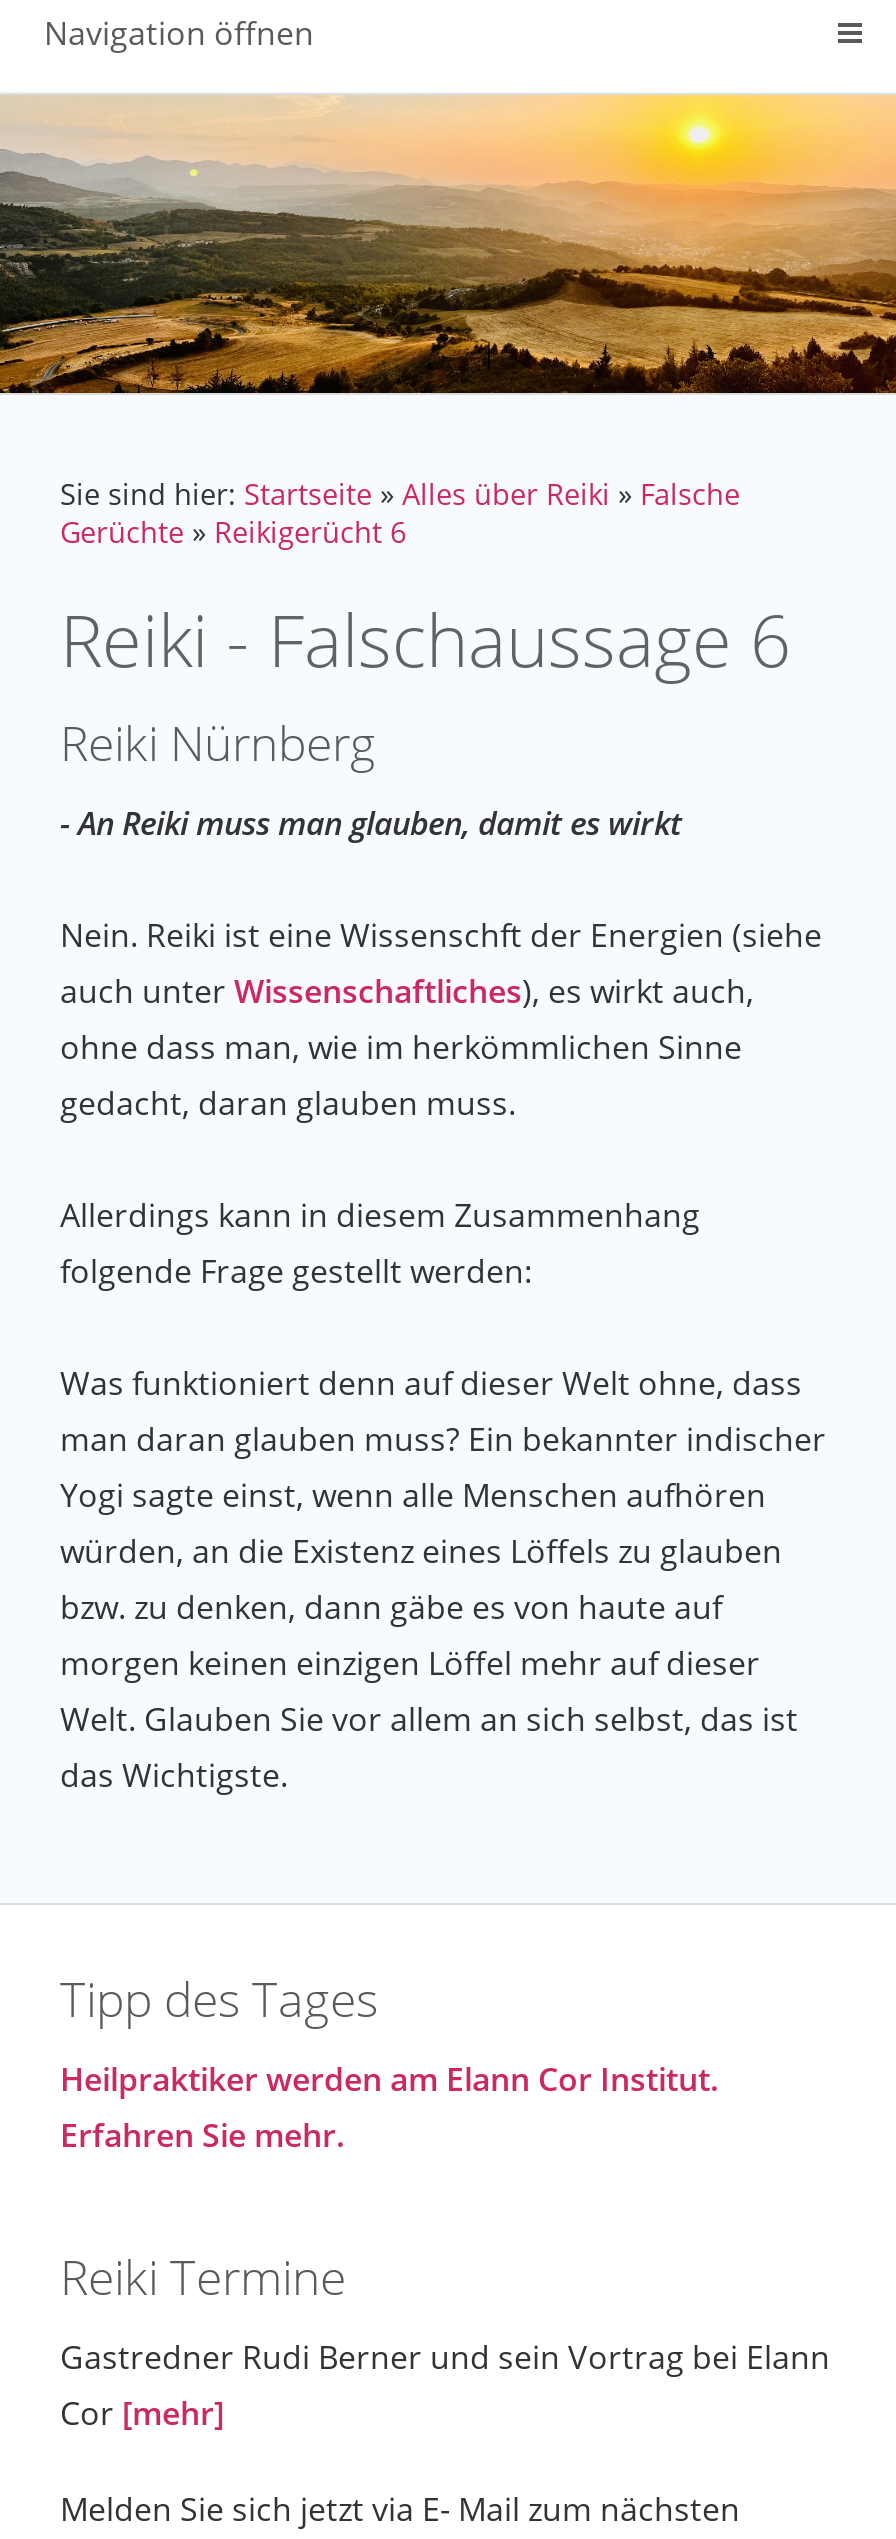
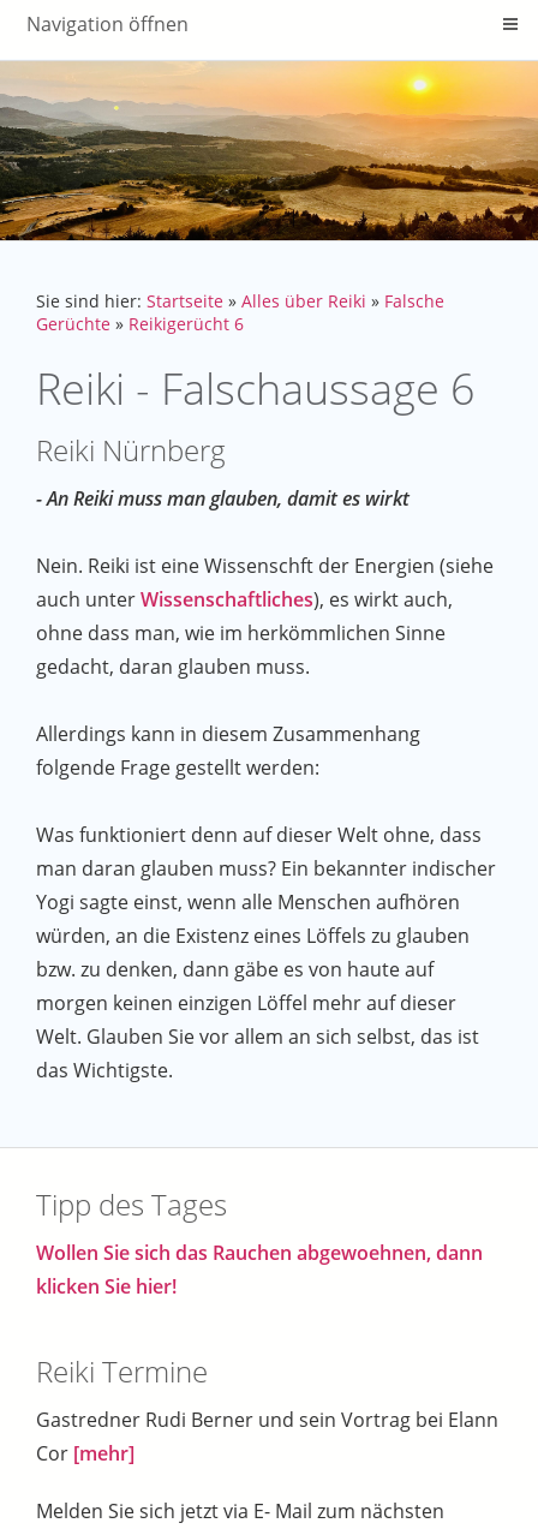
- Heilpraktiker werden am Elann Cor Institut.
- Erfahren Sie mehr.
+ Wollen Sie sich das Rauchen abgewoehnen, dann
+ klicken Sie hier!
